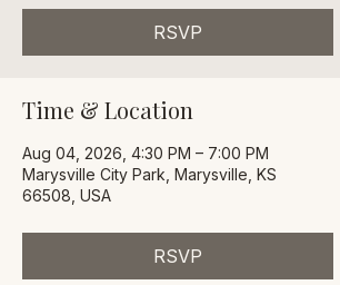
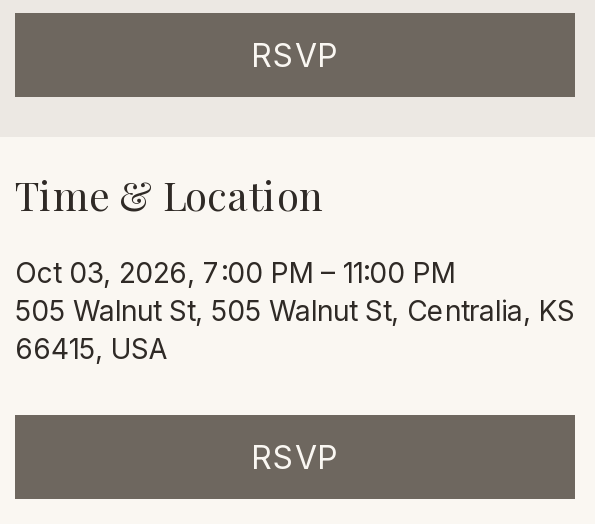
- Aug 04, 2026, 4:30 PM – 7:00 PM
- Marysville City Park, Marysville, KS
- 66508, USA
+ Oct 03, 2026, 7:00 PM – 11:00 PM
+ 505 Walnut St, 505 Walnut St, Centralia, KS
+ 66415, USA
